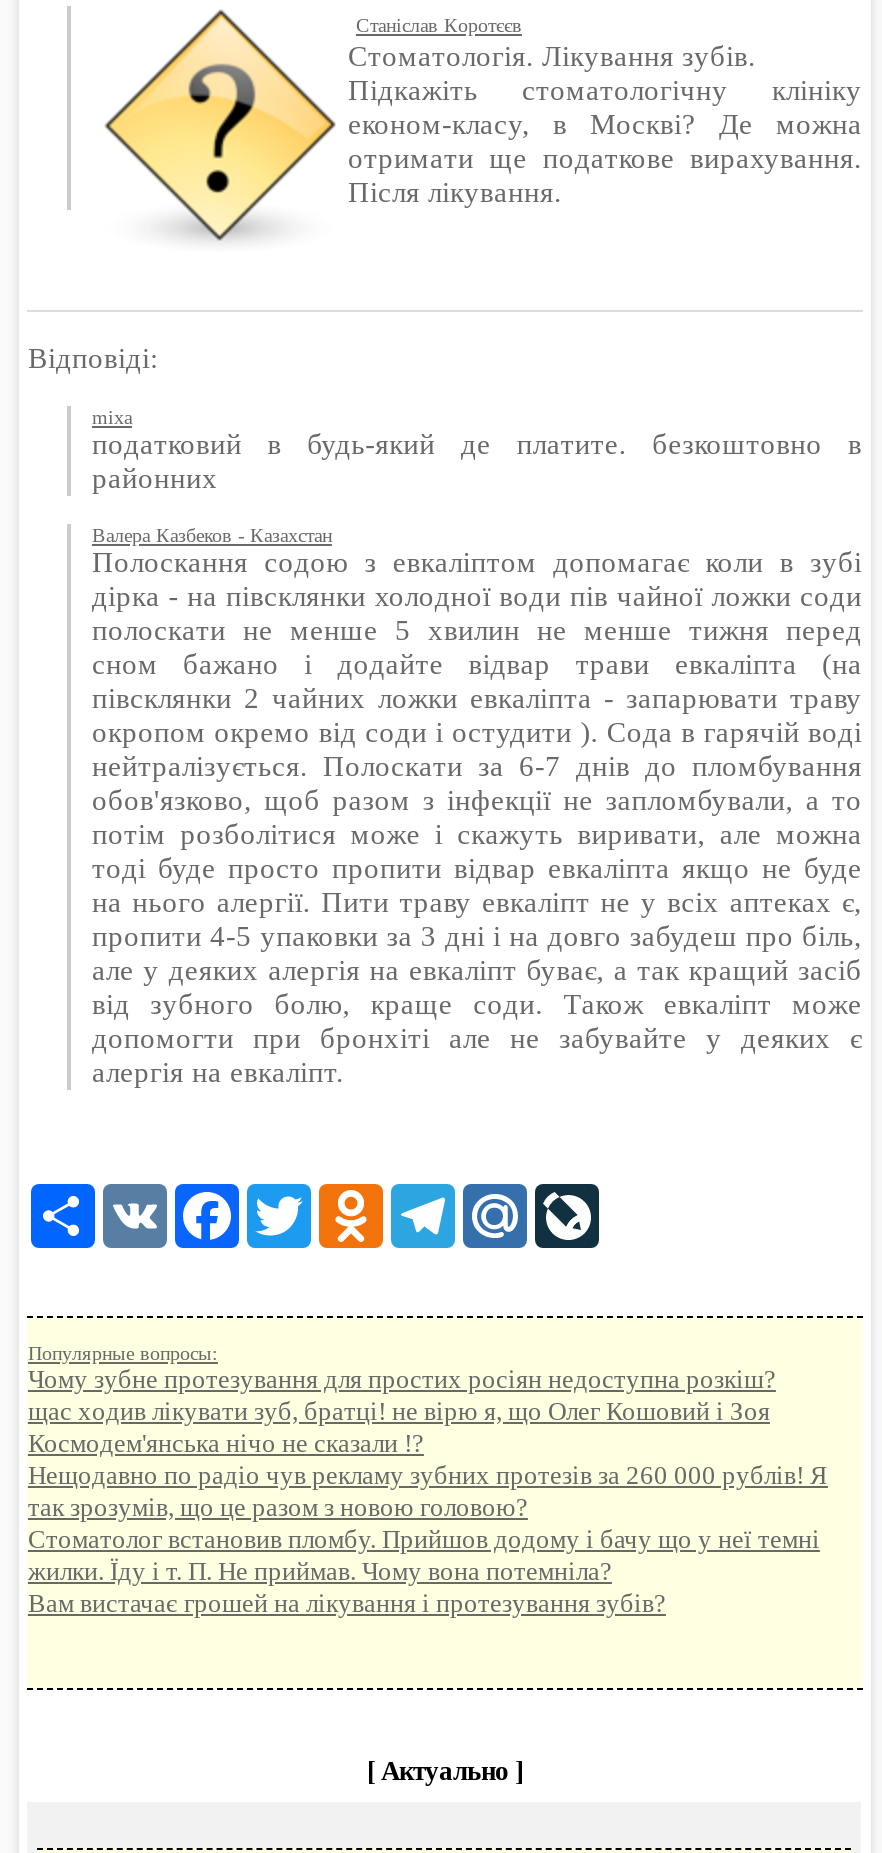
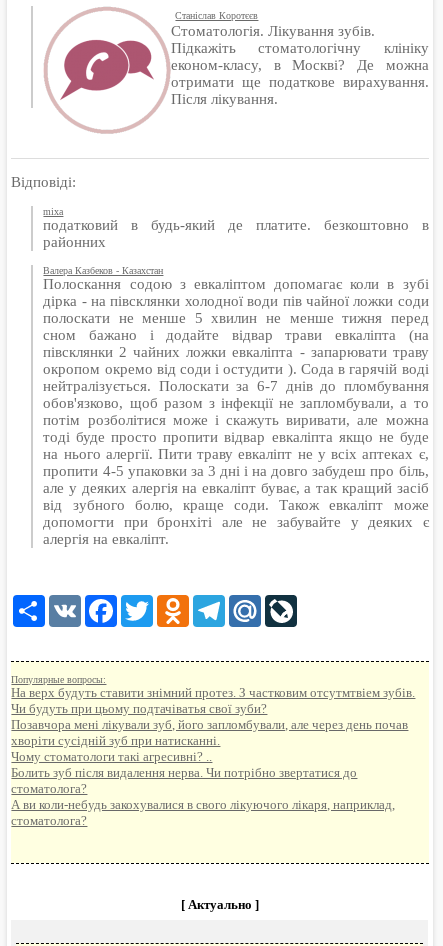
- [image]
+ [image]

- Чому зубне протезування для простих росіян недоступна розкіш?
- щас ходив лікувати зуб, братці! не вірю я, що Олег Кошовий і Зоя
- Космодем'янська нічо не сказали !?
- Нещодавно по радіо чув рекламу зубних протезів за 260 000 рублів! Я
- так зрозумів, що це разом з новою головою?
- Стоматолог встановив пломбу. Прийшов додому і бачу що у неї темні
- жилки. Їду і т. П. Не приймав. Чому вона потемніла?
- Вам вистачає грошей на лікування і протезування зубів?
+ На верх будуть ставити знімний протез. З частковим отсутмтвіем зубів.
+ Чи будуть при цьому подтачіватья свої зуби?
+ Позавчора мені лікували зуб, його запломбували, але через день почав
+ хворіти сусідній зуб при натисканні.
+ Чому стоматологи такі агресивні? ..
+ Болить зуб після видалення нерва. Чи потрібно звертатися до
+ стоматолога?
+ А ви коли-небудь закохувалися в свого лікуючого лікаря, наприклад,
+ стоматолога?
